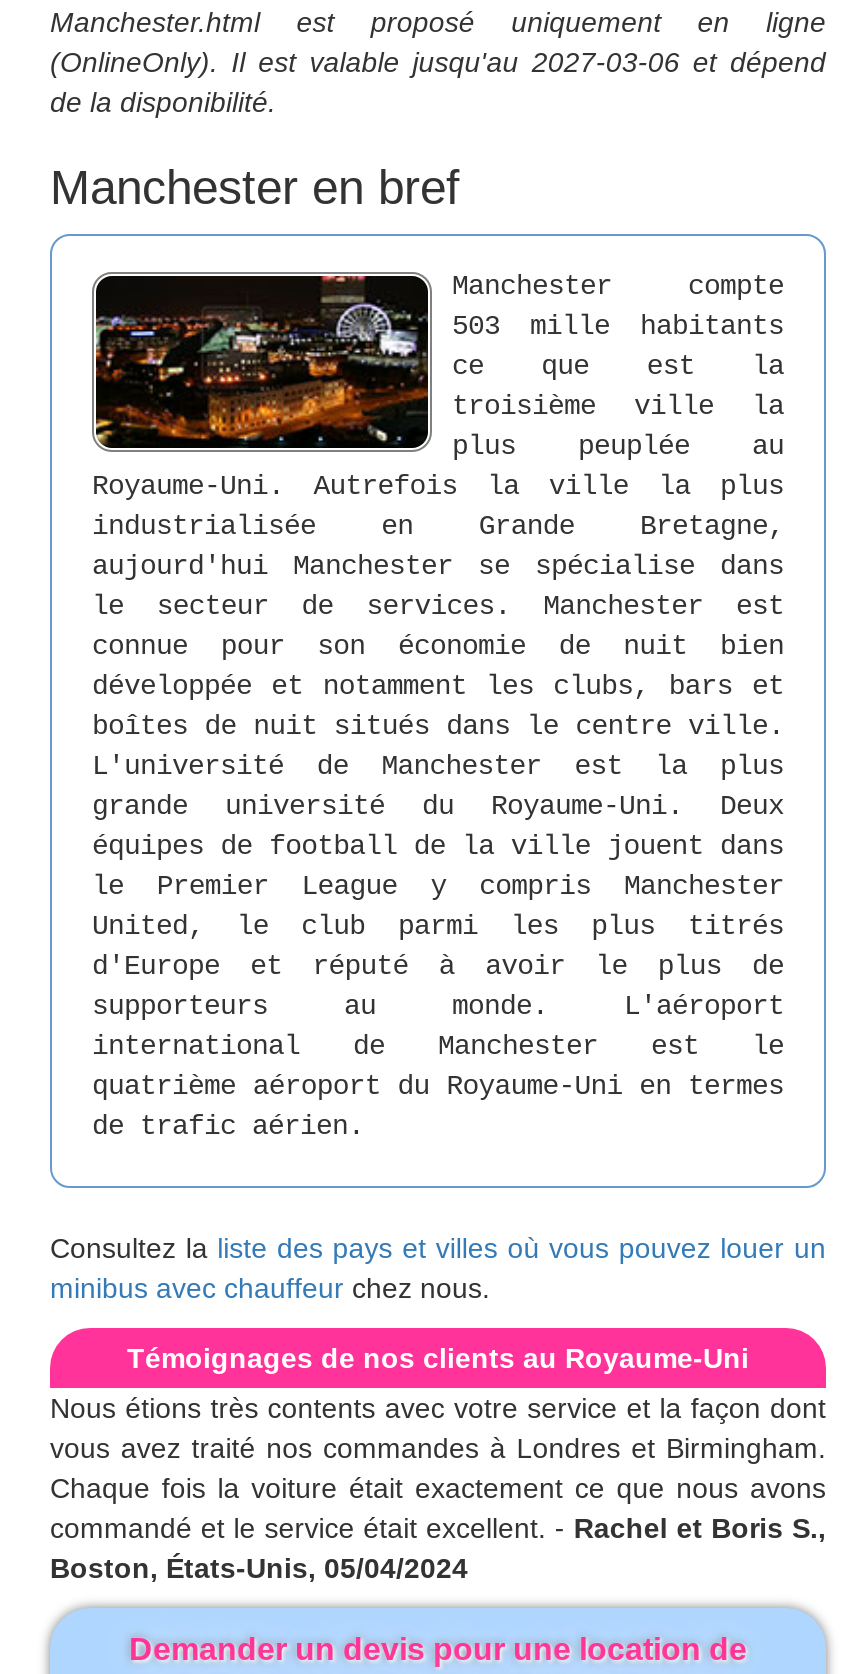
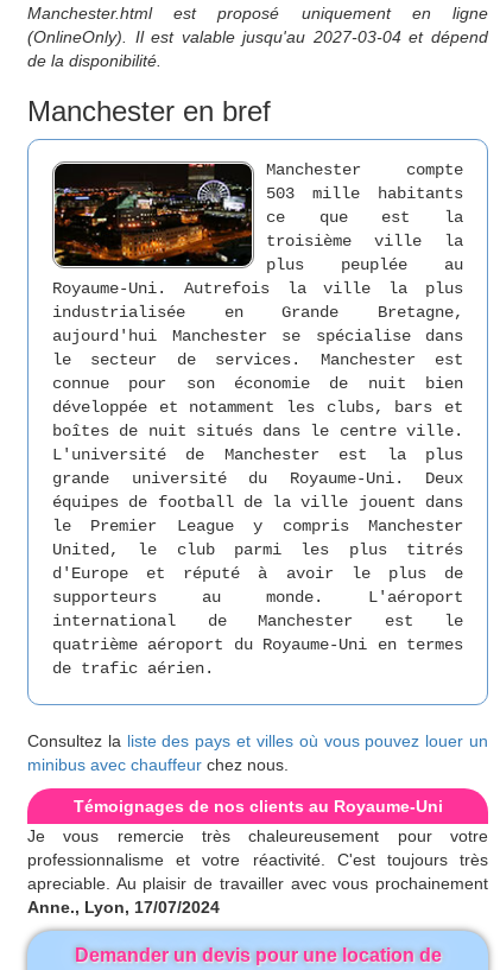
- (OnlineOnly). Il est valable jusqu'au 2027-03-06 et dépend
+ (OnlineOnly). Il est valable jusqu'au 2027-03-04 et dépend

- Nous étions très contents avec votre service et la façon dont
- vous avez traité nos commandes à Londres et Birmingham.
- Chaque fois la voiture était exactement ce que nous avons
- commandé et le service était excellent. - Rachel et Boris S.,
- Boston, États-Unis, 05/04/2024
+ Je vous remercie très chaleureusement pour votre
+ professionnalisme et votre réactivité. C'est toujours très
+ apreciable. Au plaisir de travailler avec vous prochainement
+ Anne., Lyon, 17/07/2024
